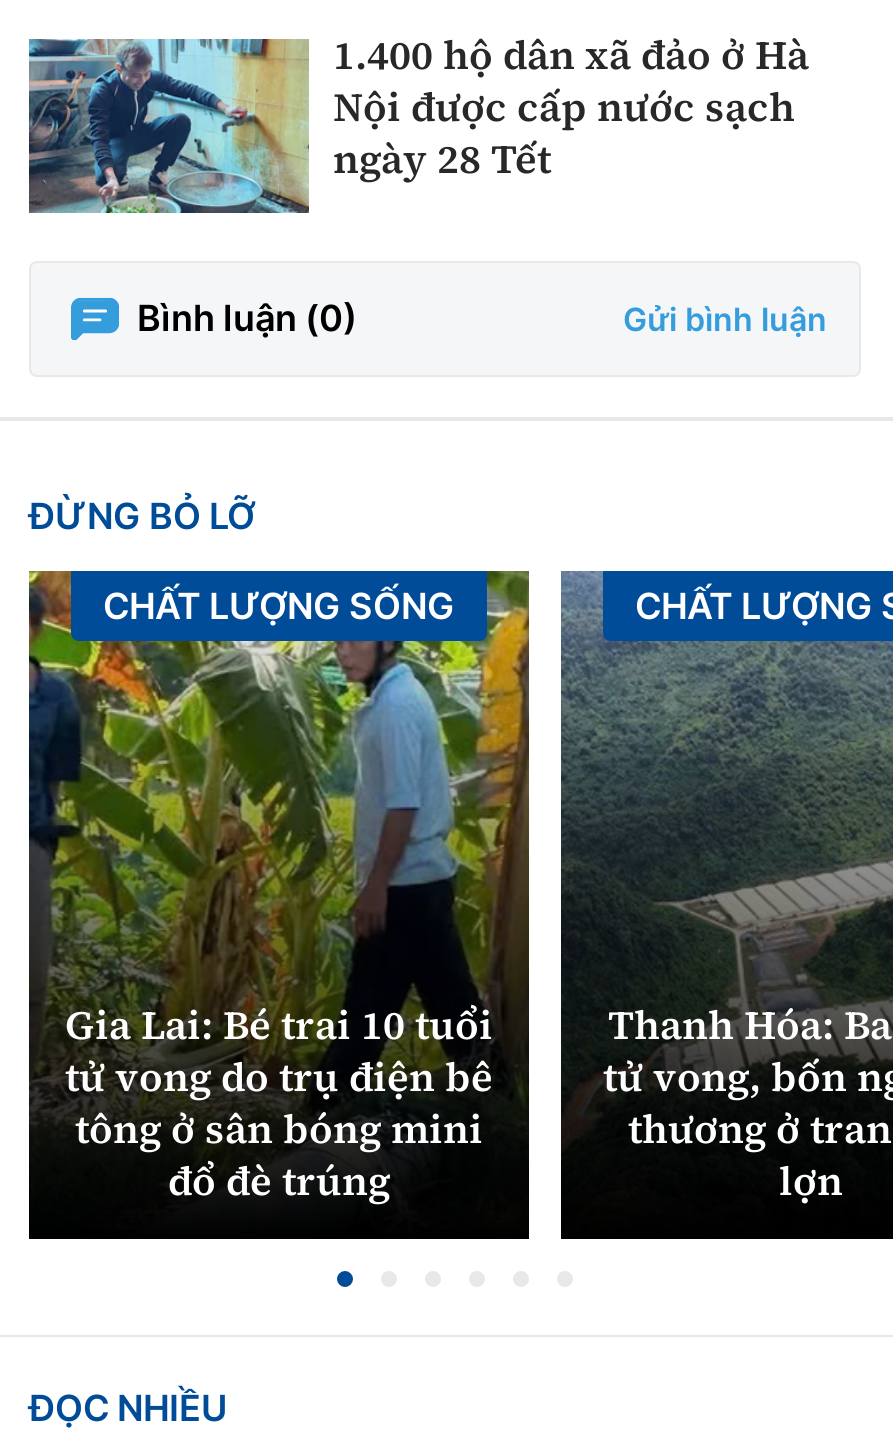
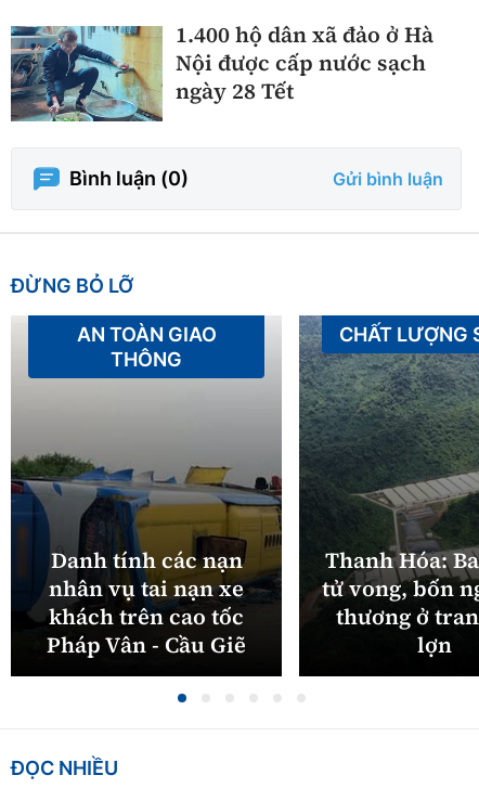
- [image]
- CHẤT LƯỢNG SỐNG
+ [image]
+ AN TOÀN GIAO
+ THÔNG

- Gia Lai: Bé trai 10 tuổi
- tử vong do trụ điện bê
- tông ở sân bóng mini
- đổ đè trúng
+ Danh tính các nạn
+ nhân vụ tai nạn xe
+ khách trên cao tốc
+ Pháp Vân - Cầu Giẽ
